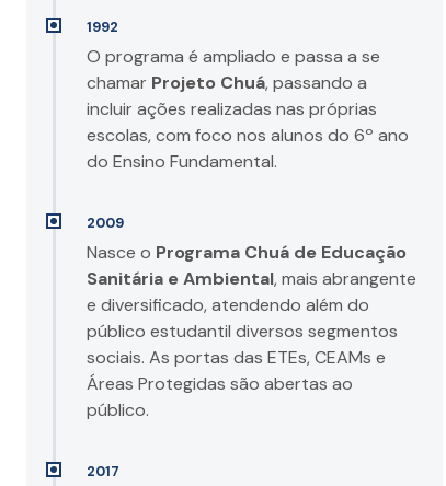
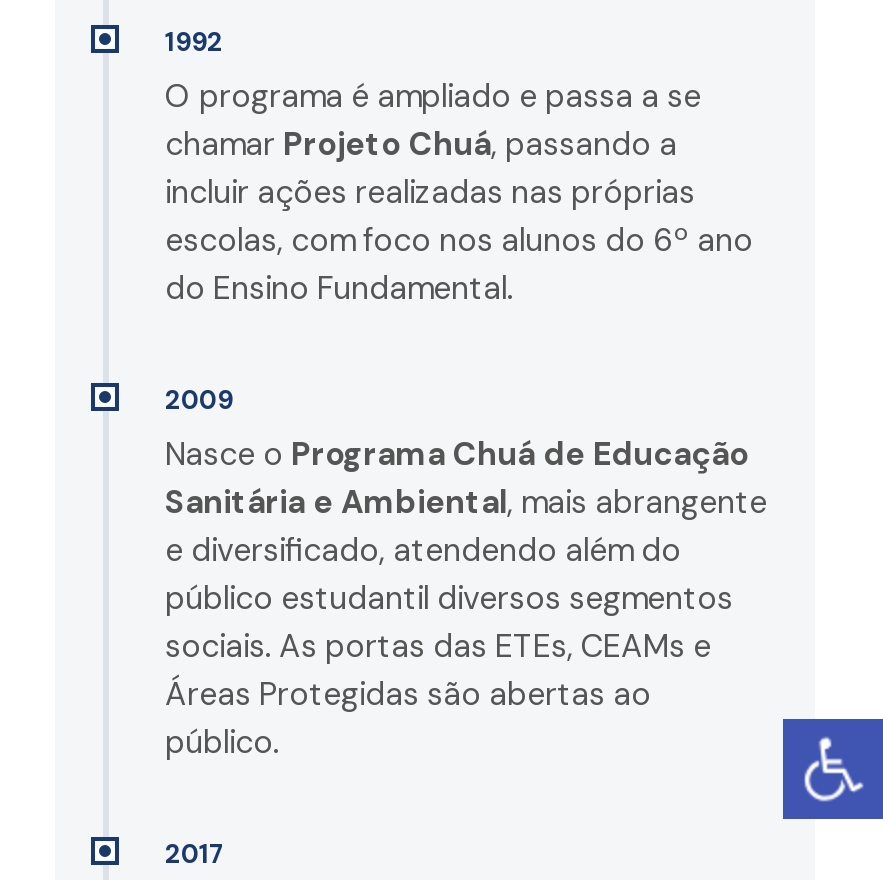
+ [image]
